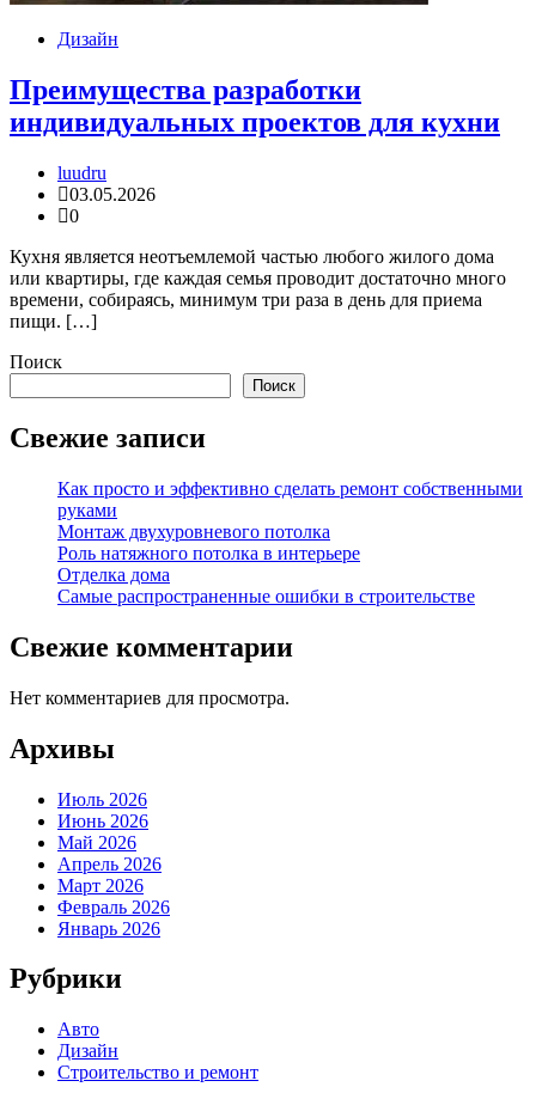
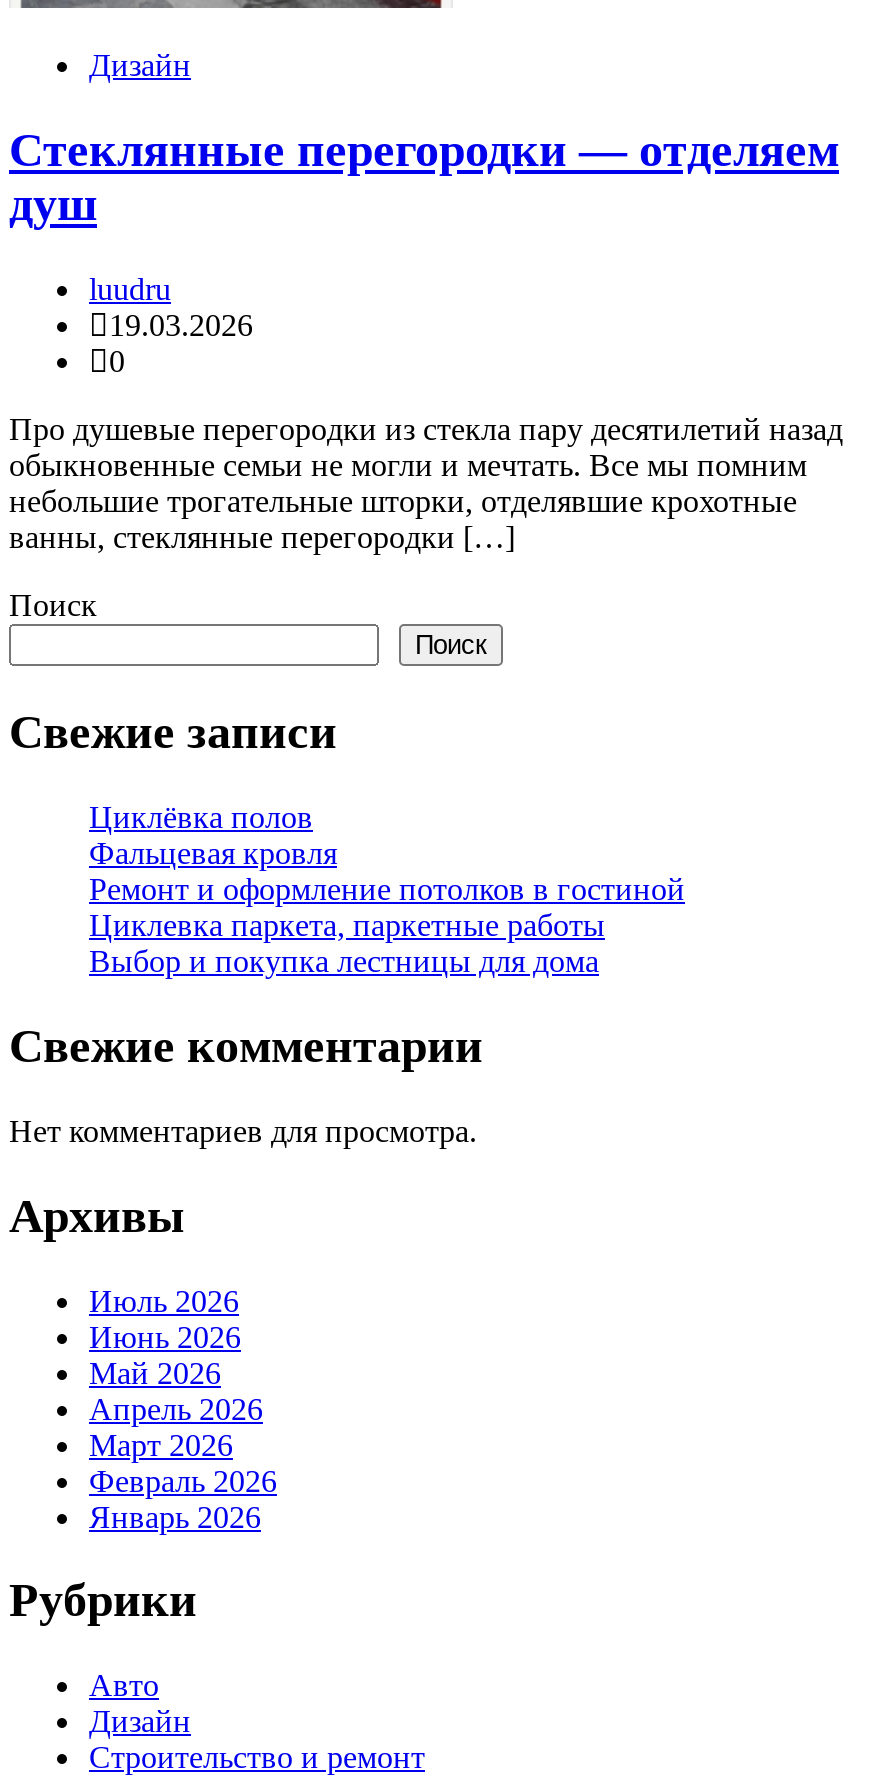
- Преимущества разработки
- индивидуальных проектов для кухни
+ Стеклянные перегородки — отделяем
+ душ

- 03.05.2026
+ 19.03.2026

- Кухня является неотъемлемой частью любого жилого дома
- или квартиры, где каждая семья проводит достаточно много
- времени, собираясь, минимум три раза в день для приема
- пищи. […]
+ Про душевые перегородки из стекла пару десятилетий назад
+ обыкновенные семьи не могли и мечтать. Все мы помним
+ небольшие трогательные шторки, отделявшие крохотные
+ ванны, стеклянные перегородки […]

- Как просто и эффективно сделать ремонт собственными
- руками
- Монтаж двухуровневого потолка
- Роль натяжного потолка в интерьере
- Отделка дома
- Самые распространенные ошибки в строительстве
+ Циклёвка полов
+ Фальцевая кровля
+ Ремонт и оформление потолков в гостиной
+ Циклевка паркета, паркетные работы
+ Выбор и покупка лестницы для дома
